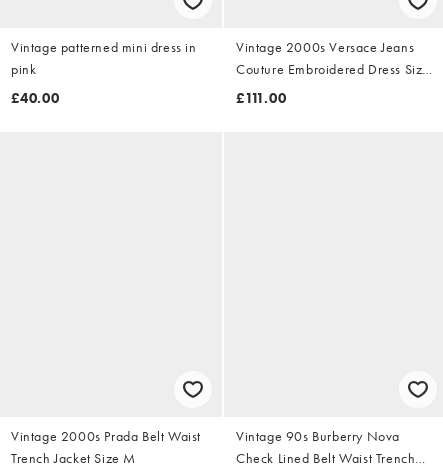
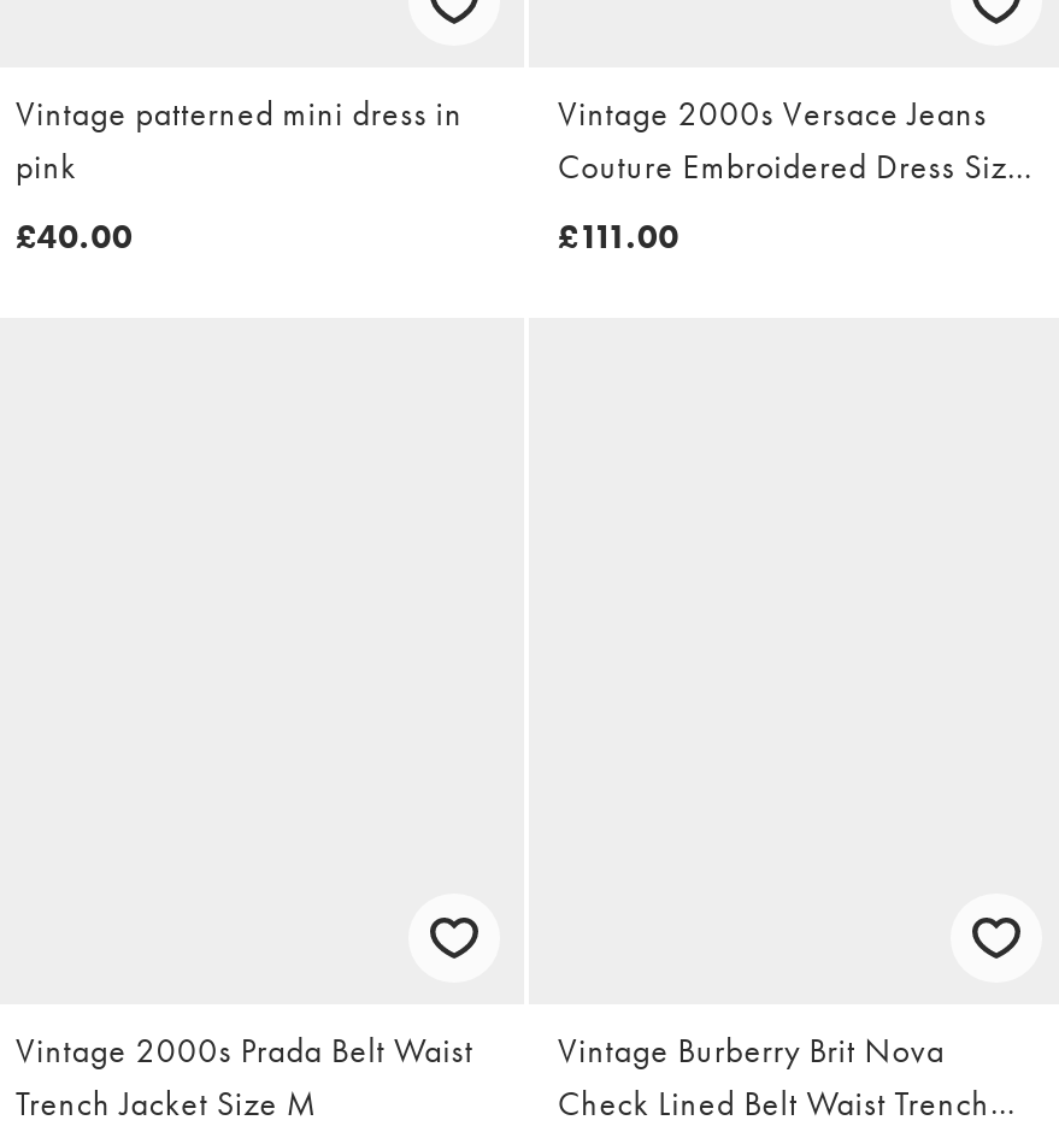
- Vintage 90s Burberry Nova
+ Vintage Burberry Brit Nova
